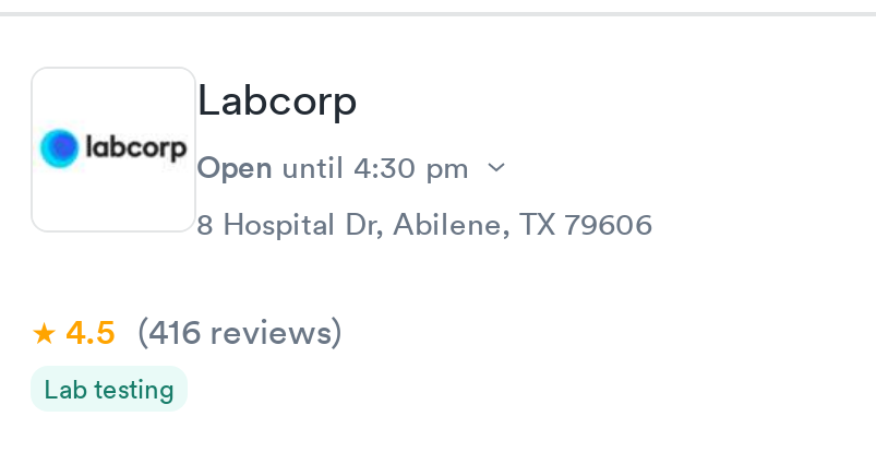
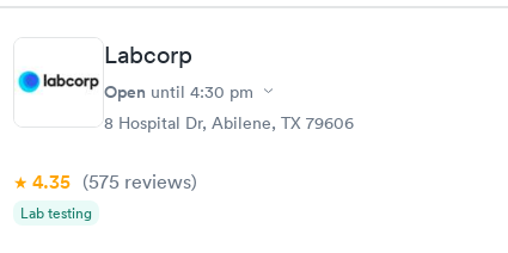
- 4.5 (416 reviews)
+ 4.35 (575 reviews)
